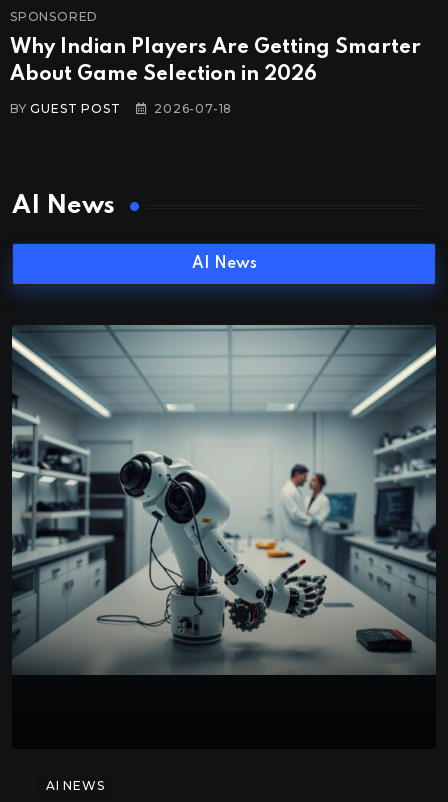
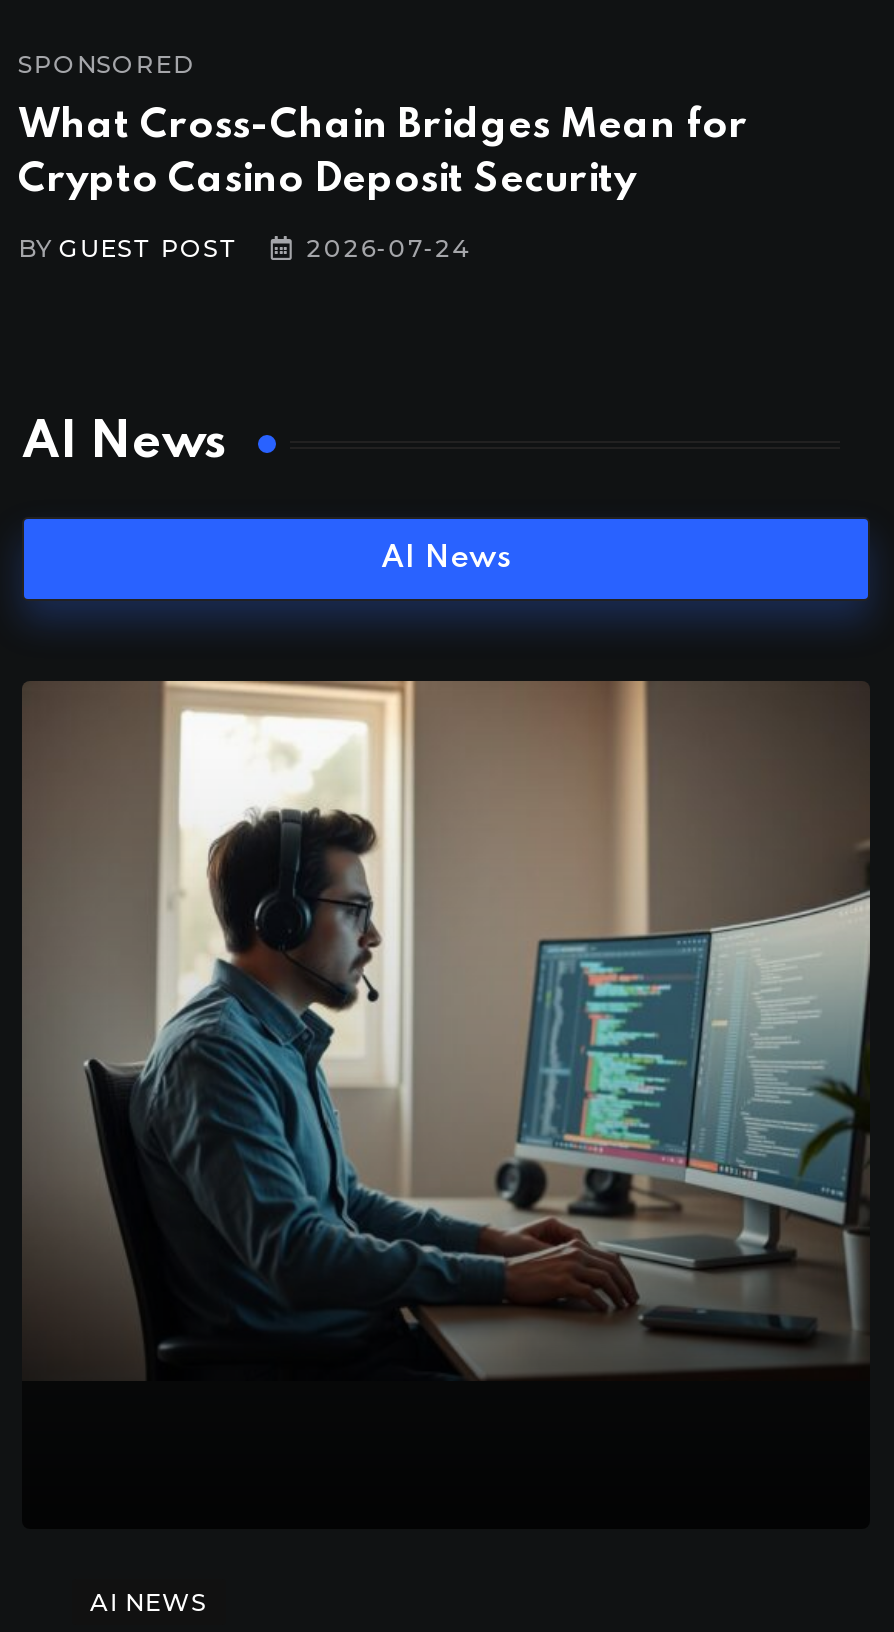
- Why Indian Players Are Getting Smarter
- About Game Selection in 2026
+ What Cross-Chain Bridges Mean for
+ Crypto Casino Deposit Security

- 2026-07-18
+ 2026-07-24

- [image]
+ [image]
